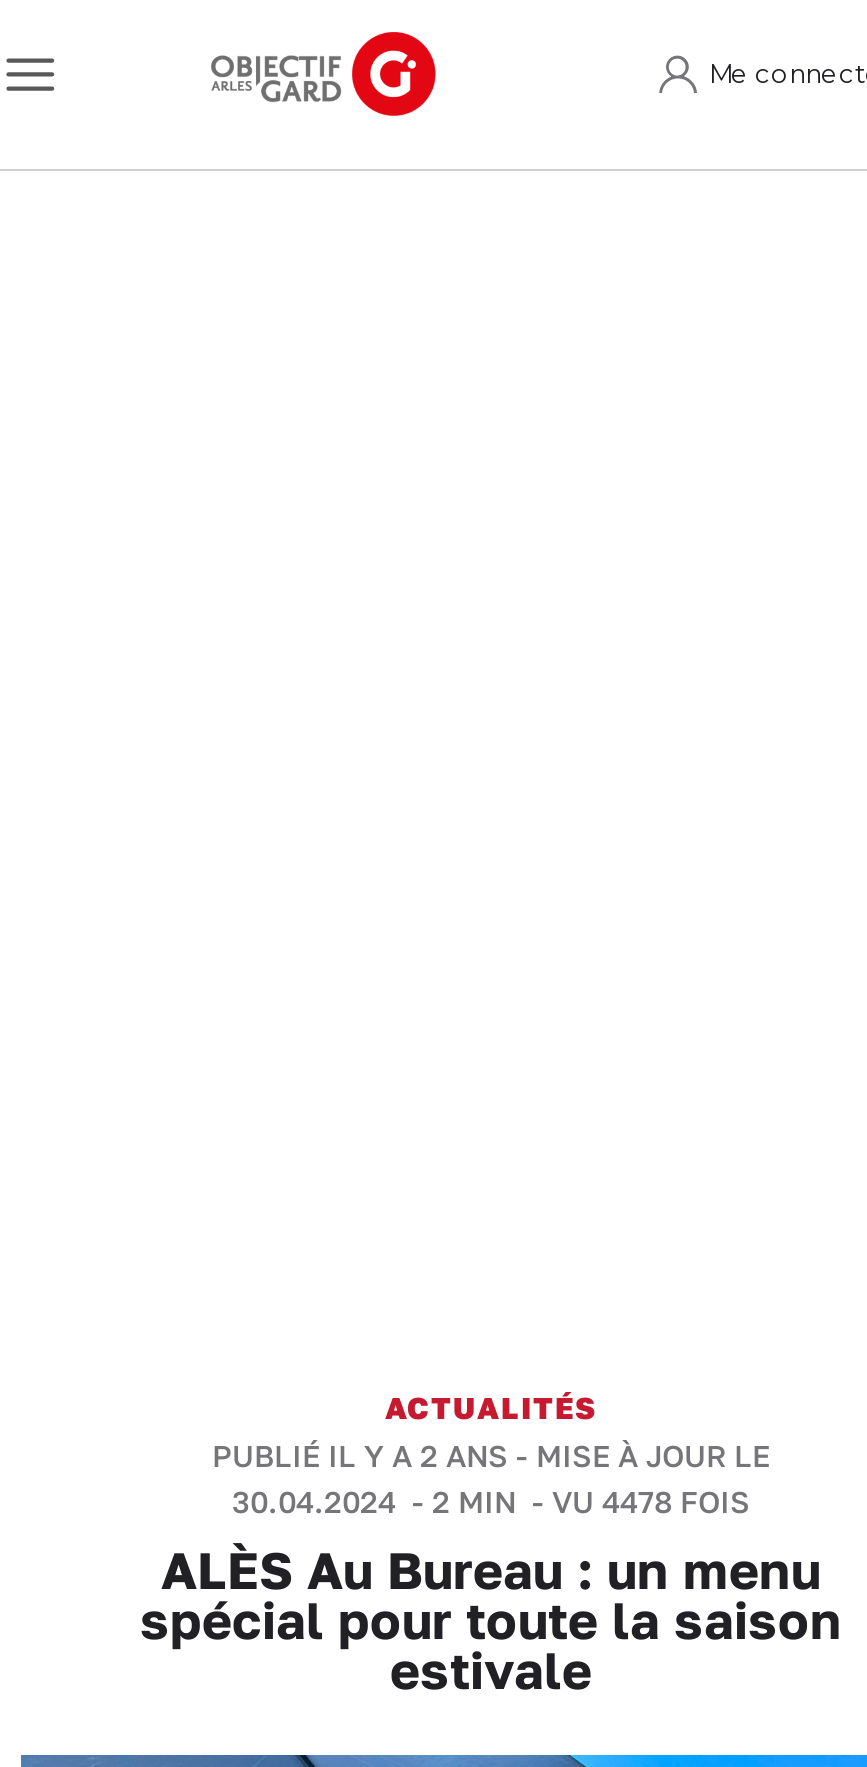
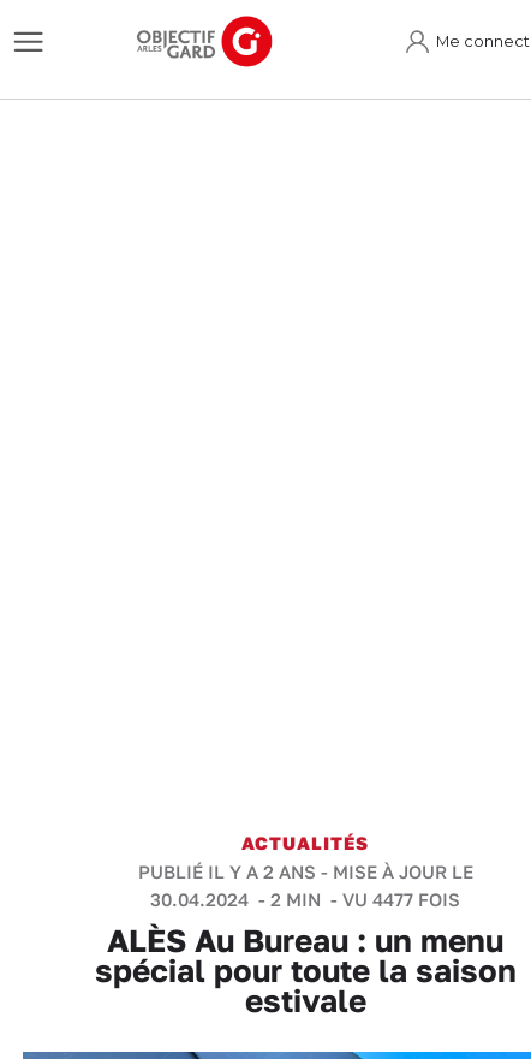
- 30.04.2024 - 2 MIN - VU 4478 FOIS
+ 30.04.2024 - 2 MIN - VU 4477 FOIS
